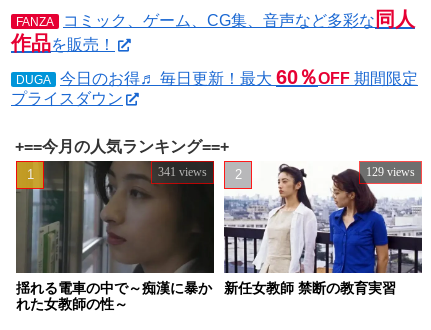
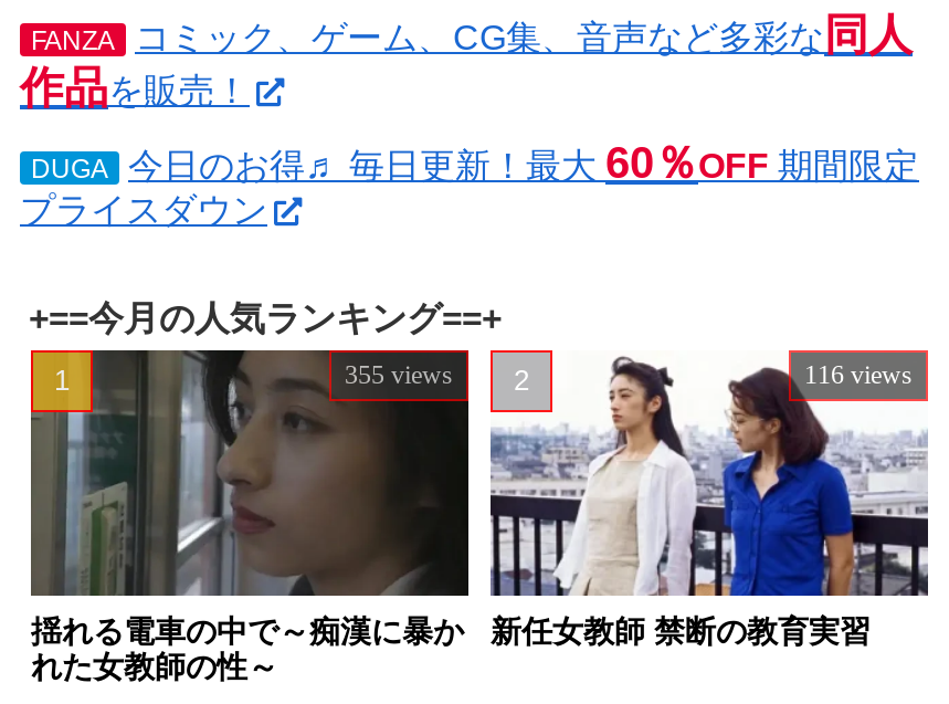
- 341 views
+ 355 views

- 129 views
+ 116 views
